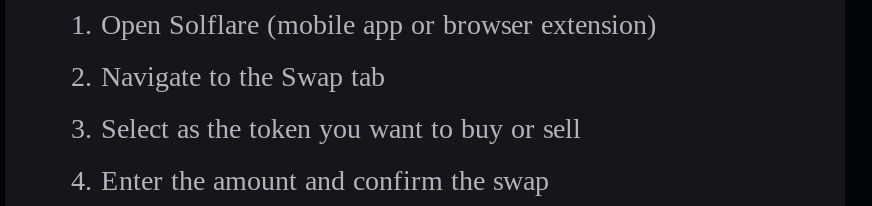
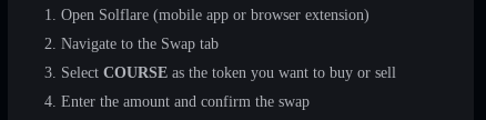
- Select as the token you want to buy or sell
+ Select COURSE as the token you want to buy or sell
